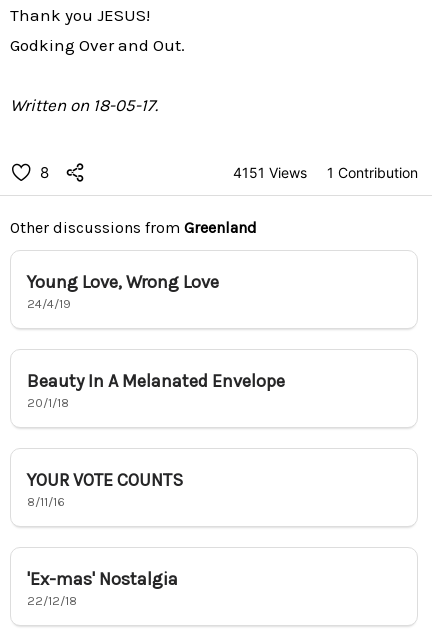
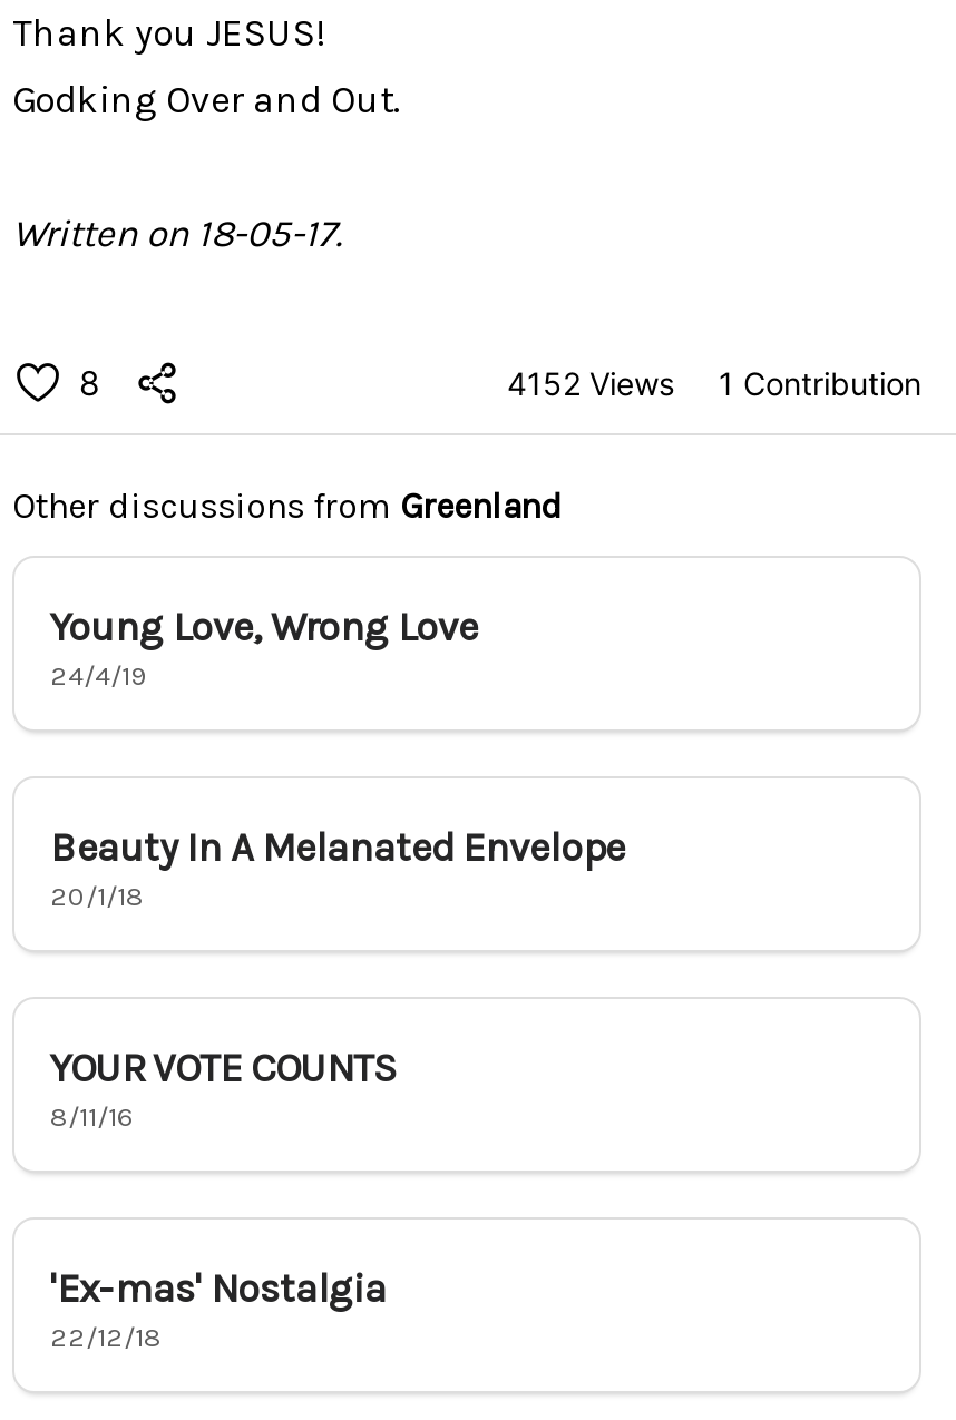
- 4151 Views 1 Contribution
+ 4152 Views 1 Contribution
